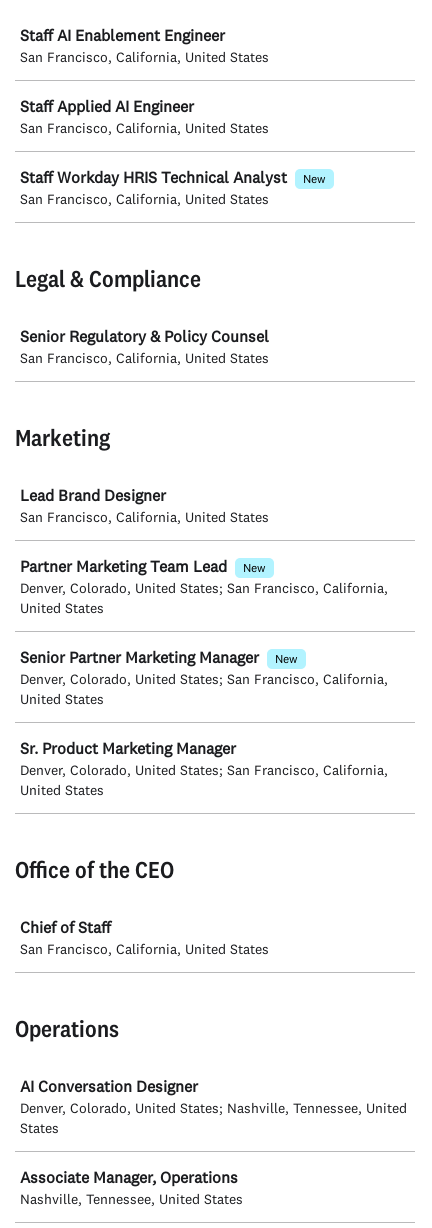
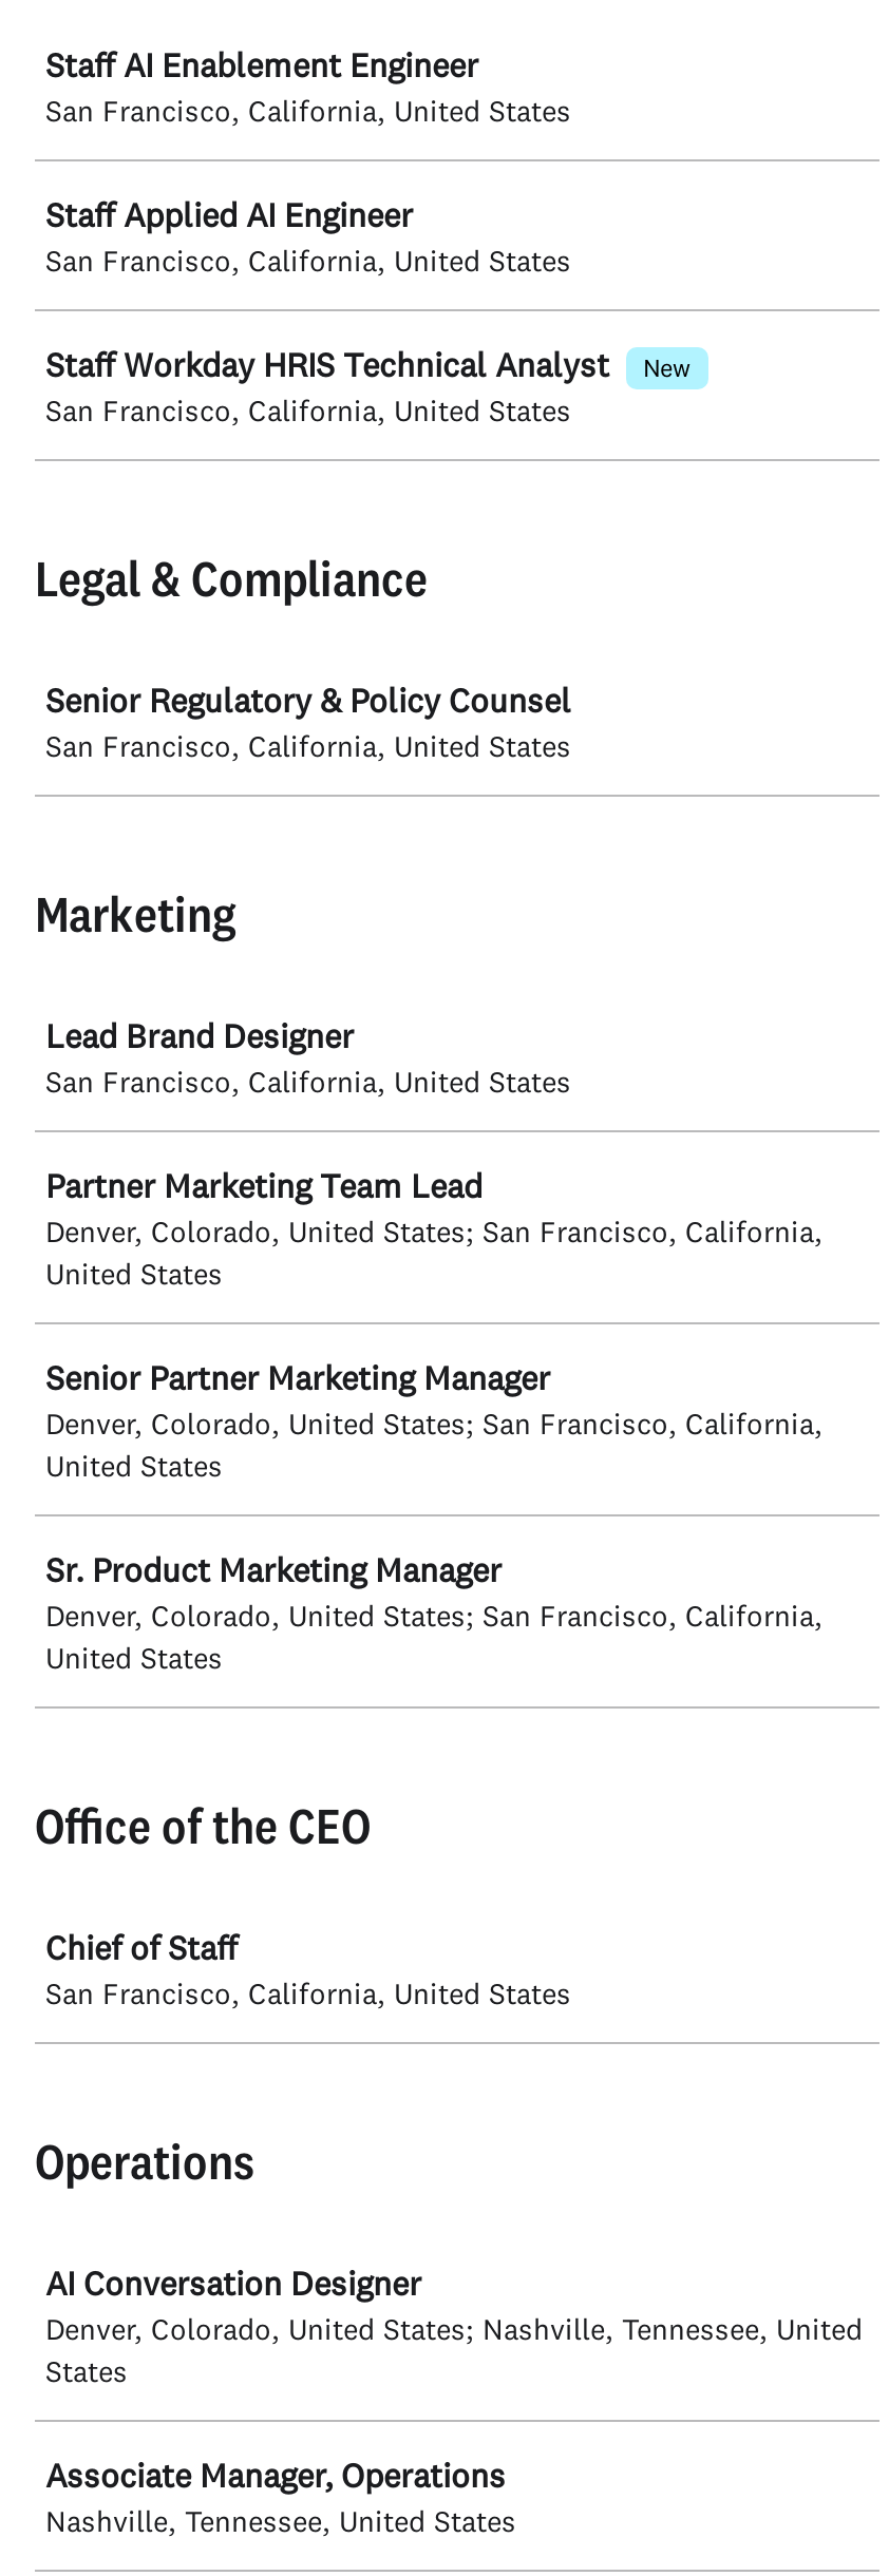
- New

- New
